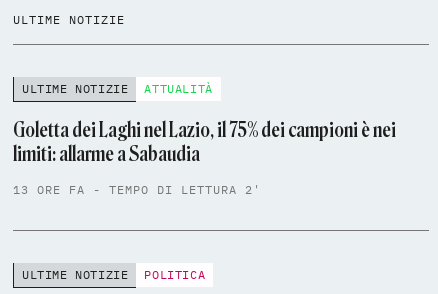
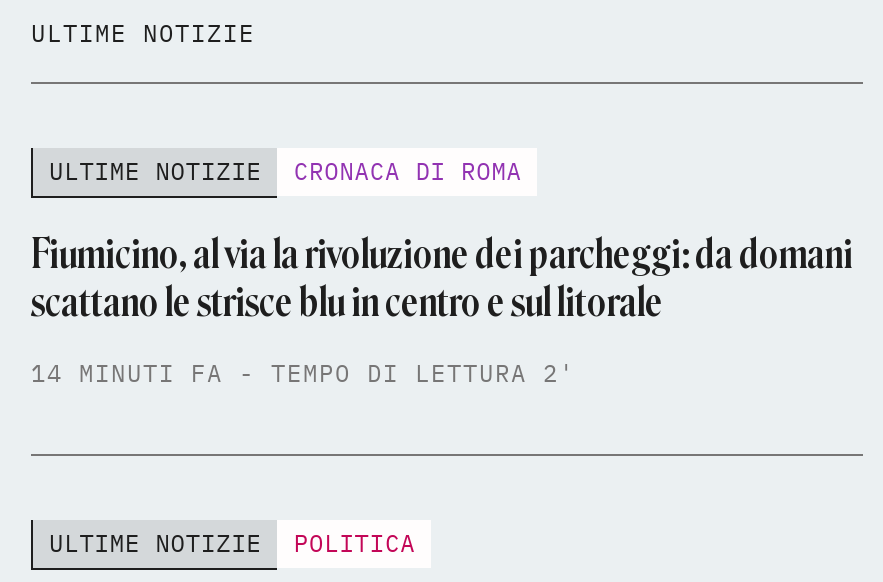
- ATTUALITÀ
+ CRONACA DI ROMA

- Goletta dei Laghi nel Lazio, il 75% dei campioni è nei
- limiti: allarme a Sabaudia
+ Fiumicino, al via la rivoluzione dei parcheggi: da domani
+ scattano le strisce blu in centro e sul litorale

- 13 ORE FA - TEMPO DI LETTURA 2'
+ 14 MINUTI FA - TEMPO DI LETTURA 2'
